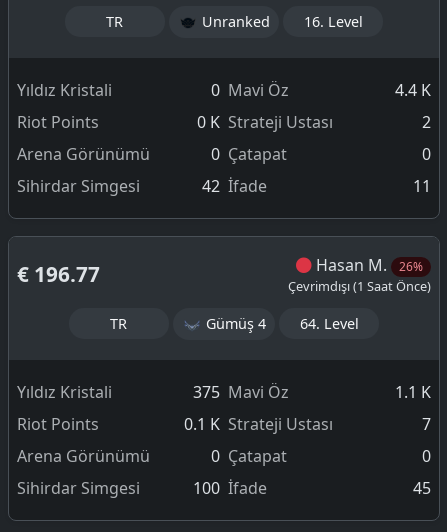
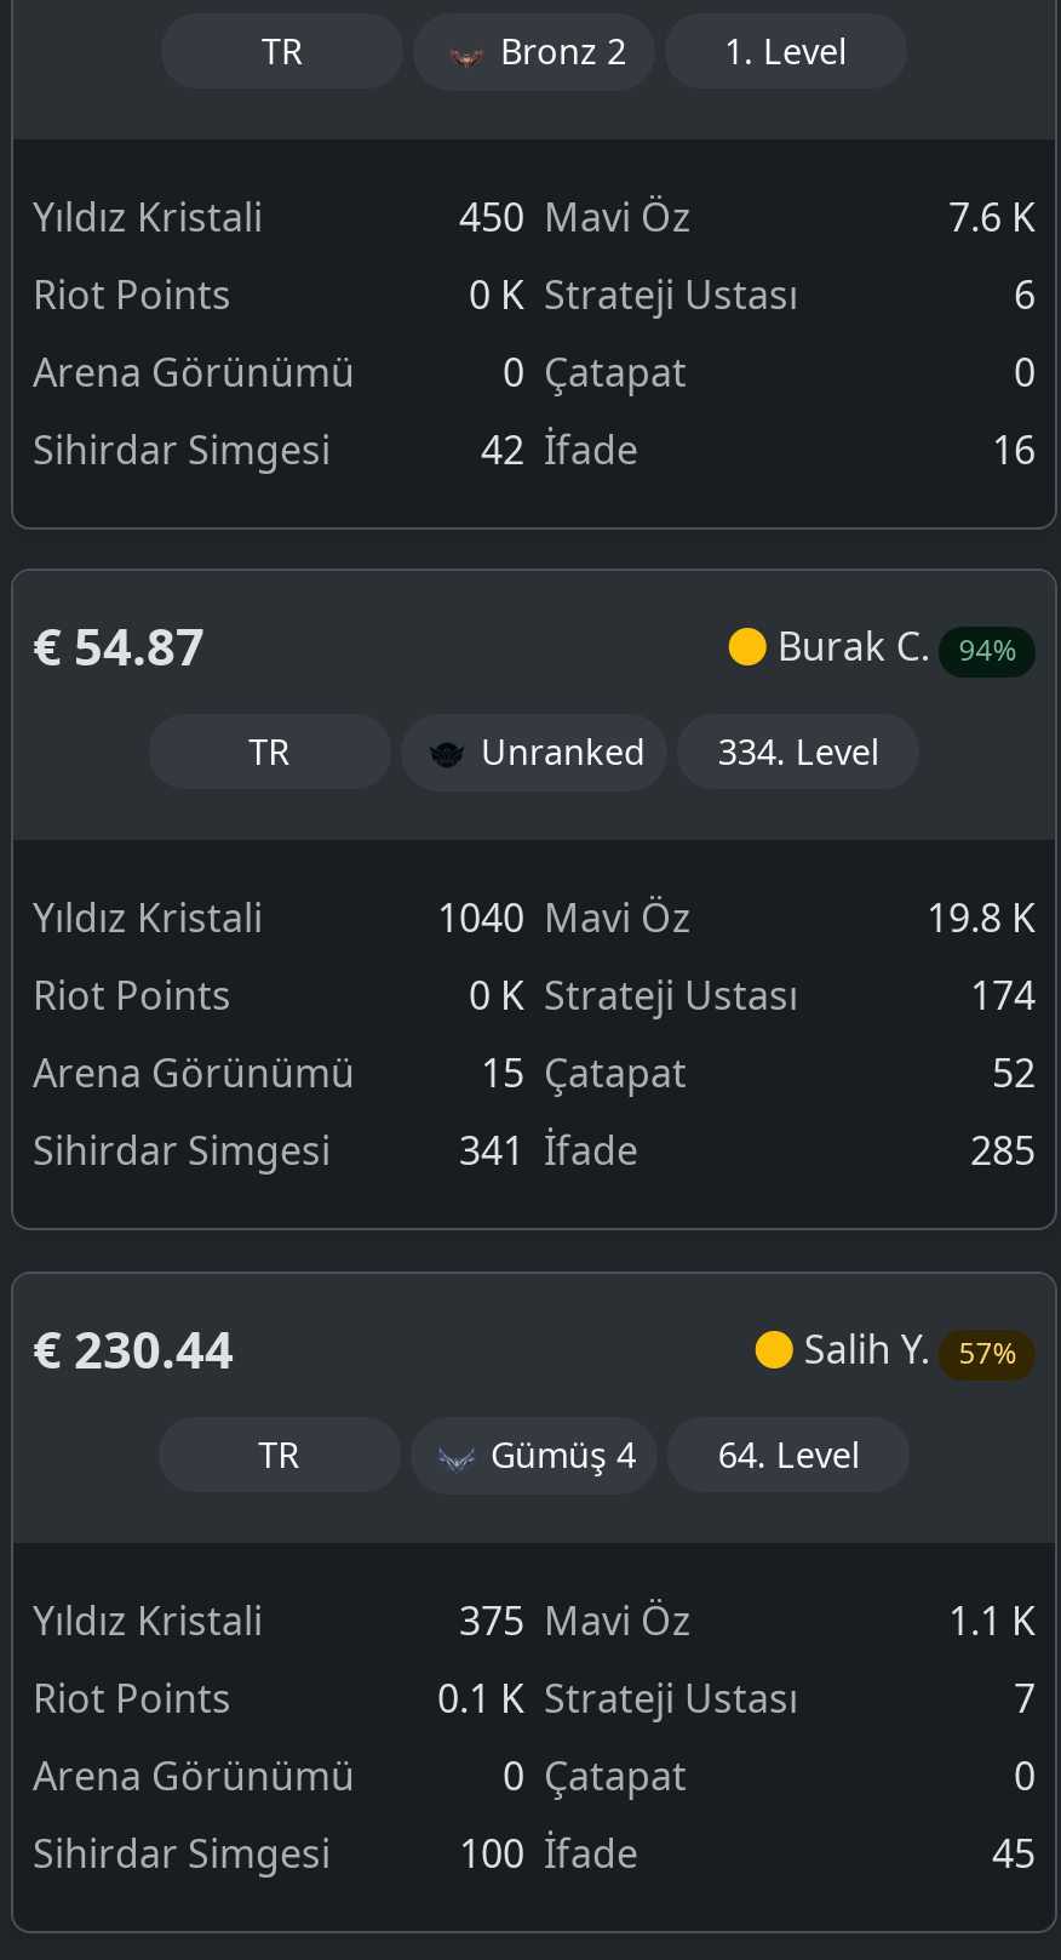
- Unranked
- 16. Level
+ Bronz 2
+ 1. Level

- 0 Mavi Öz
+ 450 Mavi Öz

- 4.4 K
+ 7.6 K

- 2
+ 6

- 11
- € 196.77
- Hasan M.
- 26%
- Çevrimdışı (1 Saat Önce)
+ 16
+ € 54.87
+ Burak C.
+ 94%
+ TR
+ Unranked
+ 334. Level
+ Yıldız Kristali
+ 1040 Mavi Öz
+ 19.8 K
+ Riot Points
+ 0 K Strateji Ustası
+ 174
+ Arena Görünümü
+ 15 Çatapat
+ 52
+ Sihirdar Simgesi
+ 341 İfade
+ 285
+ € 230.44
+ Salih Y.
+ 57%
